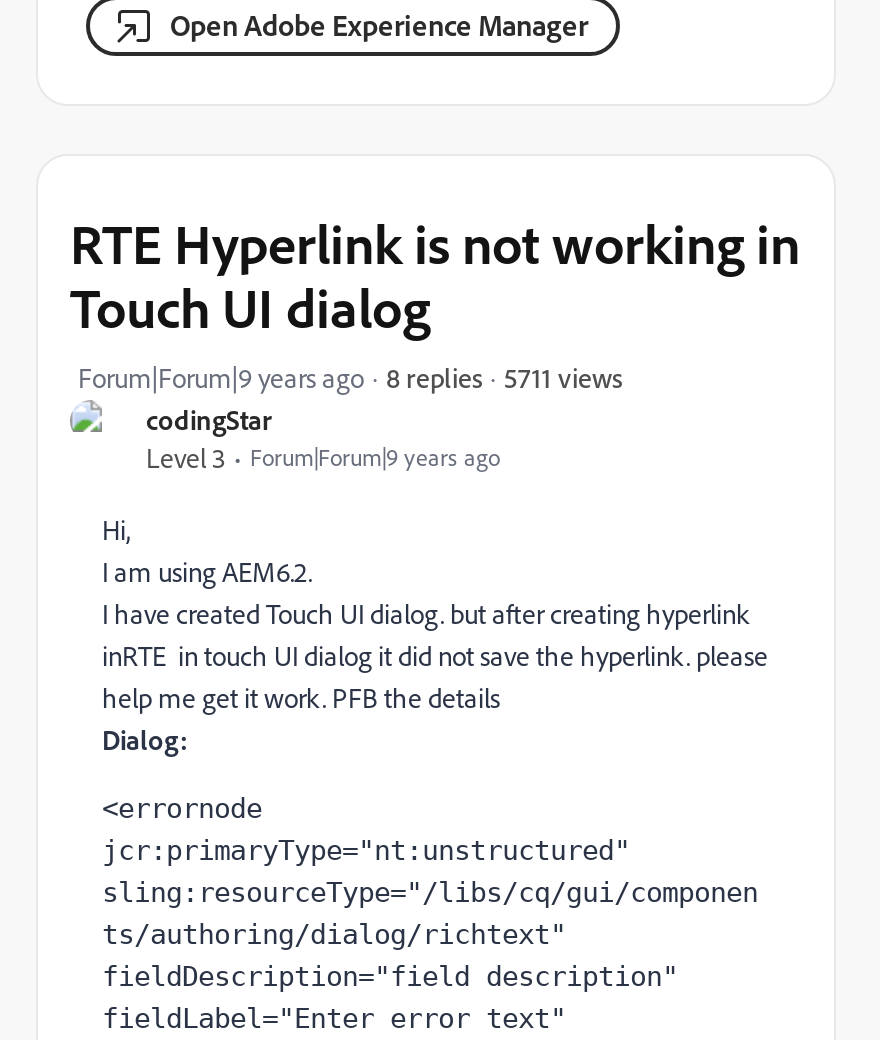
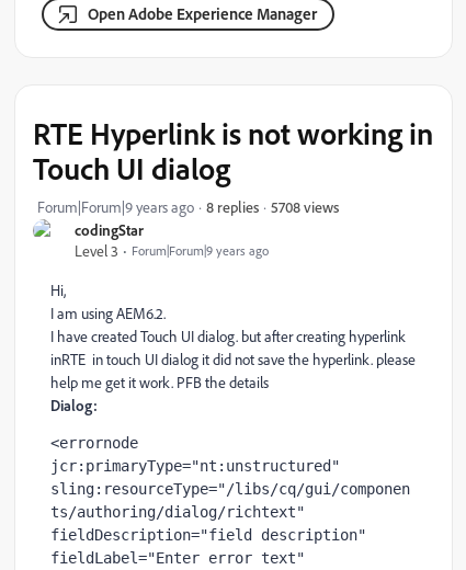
- 5711 views
+ 5708 views
